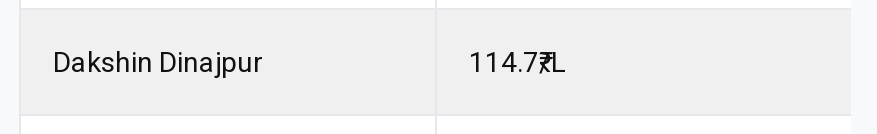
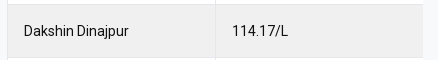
- 114.7₹/L
+ 114.17₹/L
